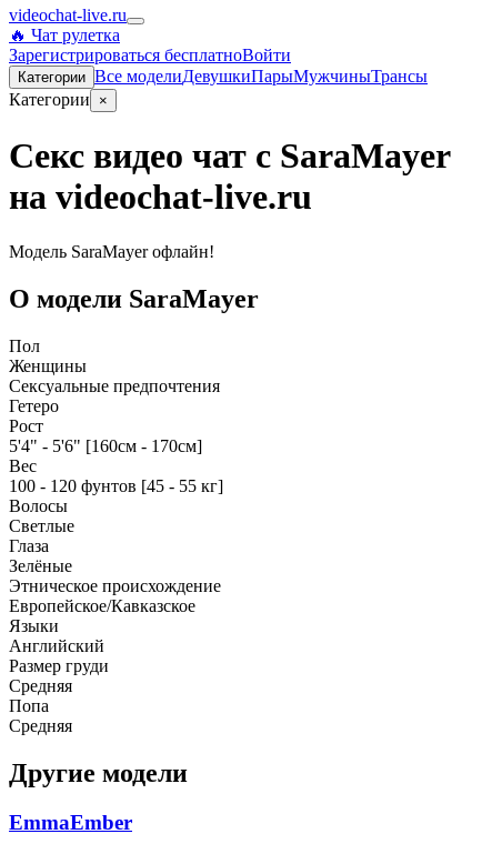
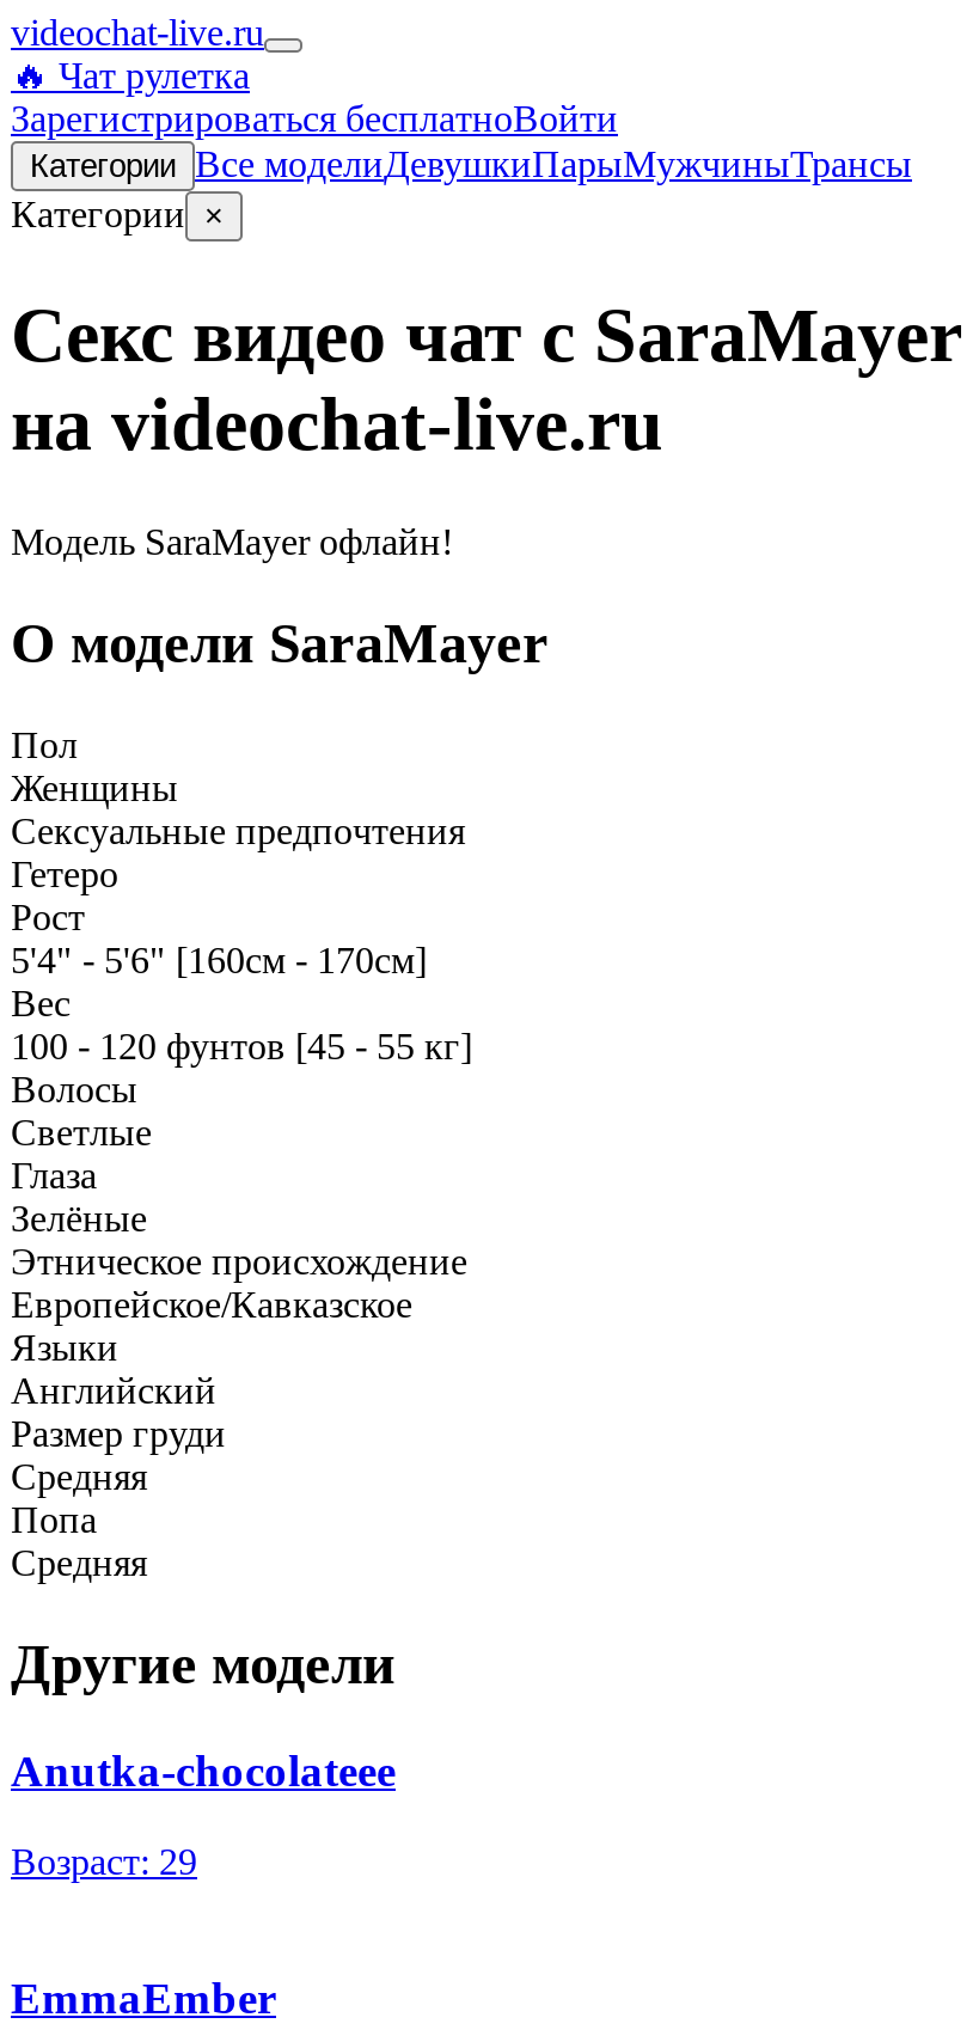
+ Anutka-chocolateee
+ Возраст: 29
